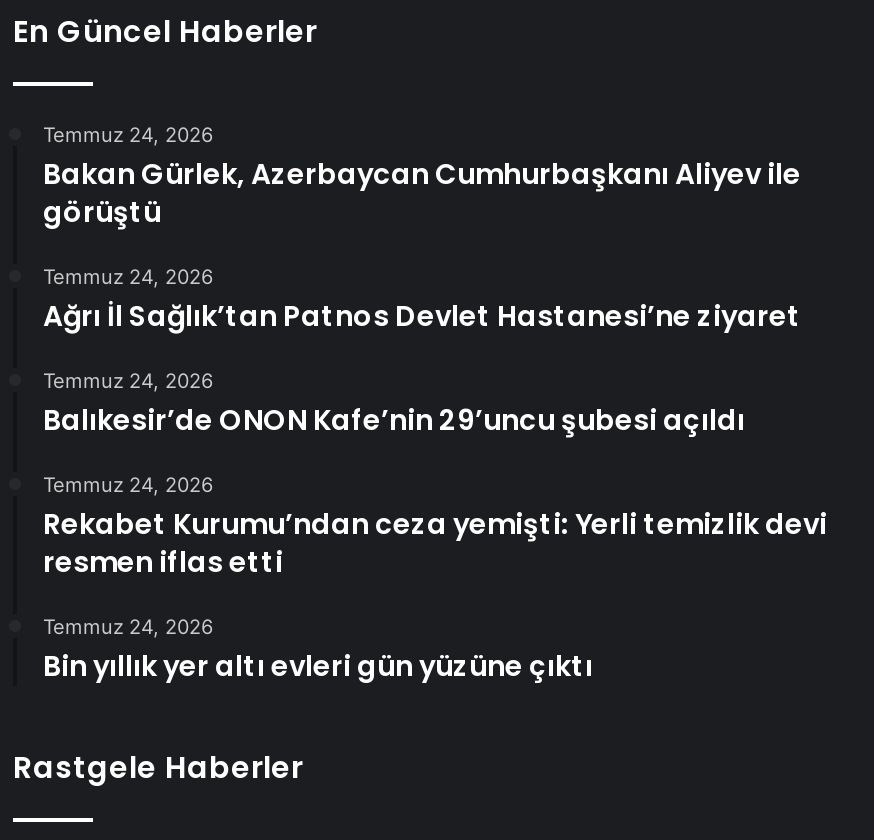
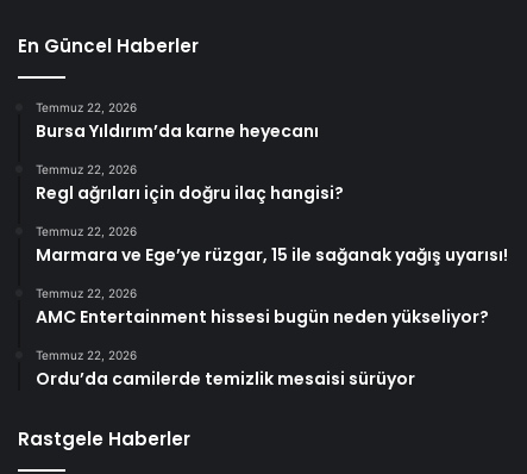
- Temmuz 24, 2026
- Bakan Gürlek, Azerbaycan Cumhurbaşkanı Aliyev ile
- görüştü
+ Temmuz 22, 2026
+ Bursa Yıldırım’da karne heyecanı

- Temmuz 24, 2026
- Ağrı İl Sağlık’tan Patnos Devlet Hastanesi’ne ziyaret
+ Temmuz 22, 2026
+ Regl ağrıları için doğru ilaç hangisi?

- Temmuz 24, 2026
- Balıkesir’de ONON Kafe’nin 29’uncu şubesi açıldı
+ Temmuz 22, 2026
+ Marmara ve Ege’ye rüzgar, 15 ile sağanak yağış uyarısı!

- Temmuz 24, 2026
- Rekabet Kurumu’ndan ceza yemişti: Yerli temizlik devi
- resmen iflas etti
+ Temmuz 22, 2026
+ AMC Entertainment hissesi bugün neden yükseliyor?

- Temmuz 24, 2026
- Bin yıllık yer altı evleri gün yüzüne çıktı
+ Temmuz 22, 2026
+ Ordu’da camilerde temizlik mesaisi sürüyor
